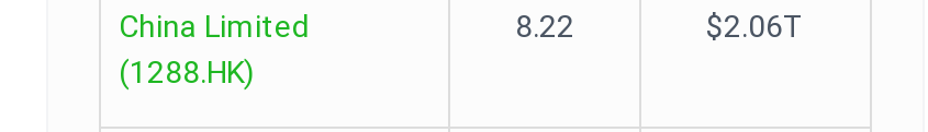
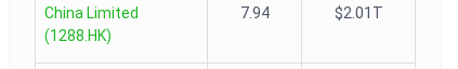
- 8.22
- $2.06T
+ 7.94
+ $2.01T
